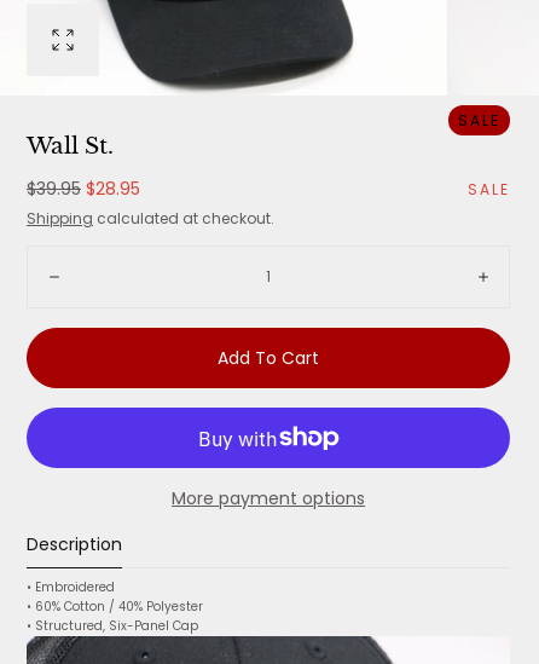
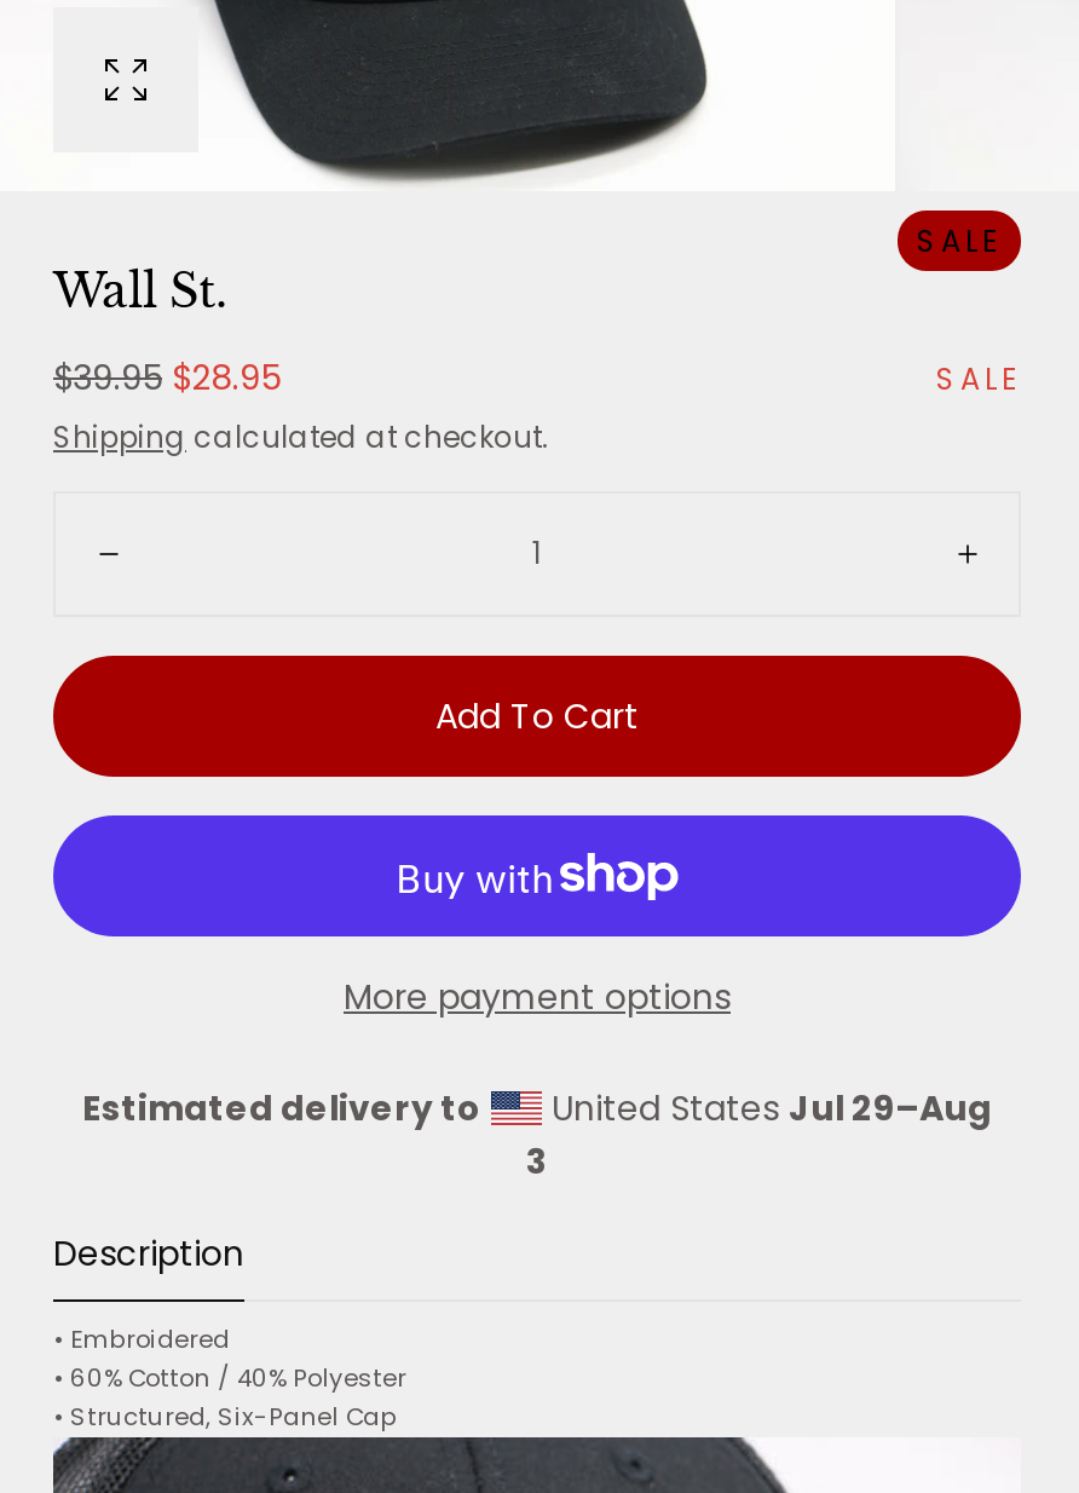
+ Estimated delivery to
+ United States Jul 29–Aug
+ 3
